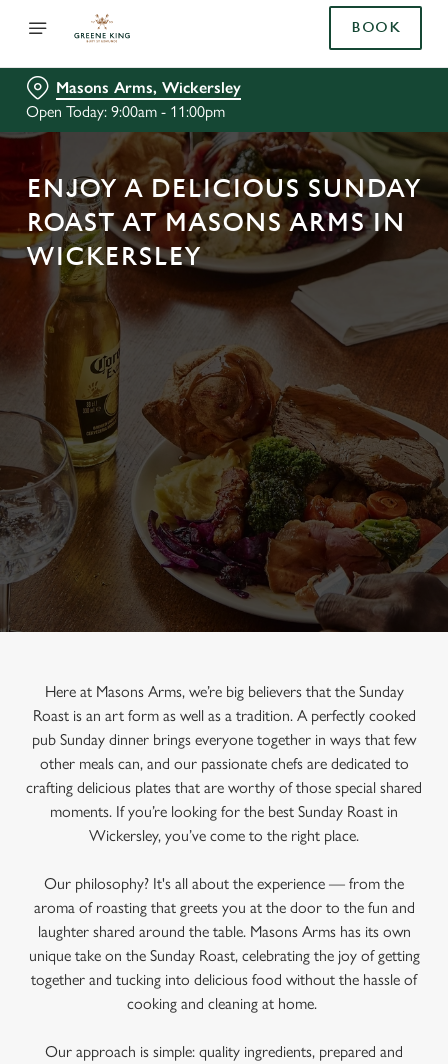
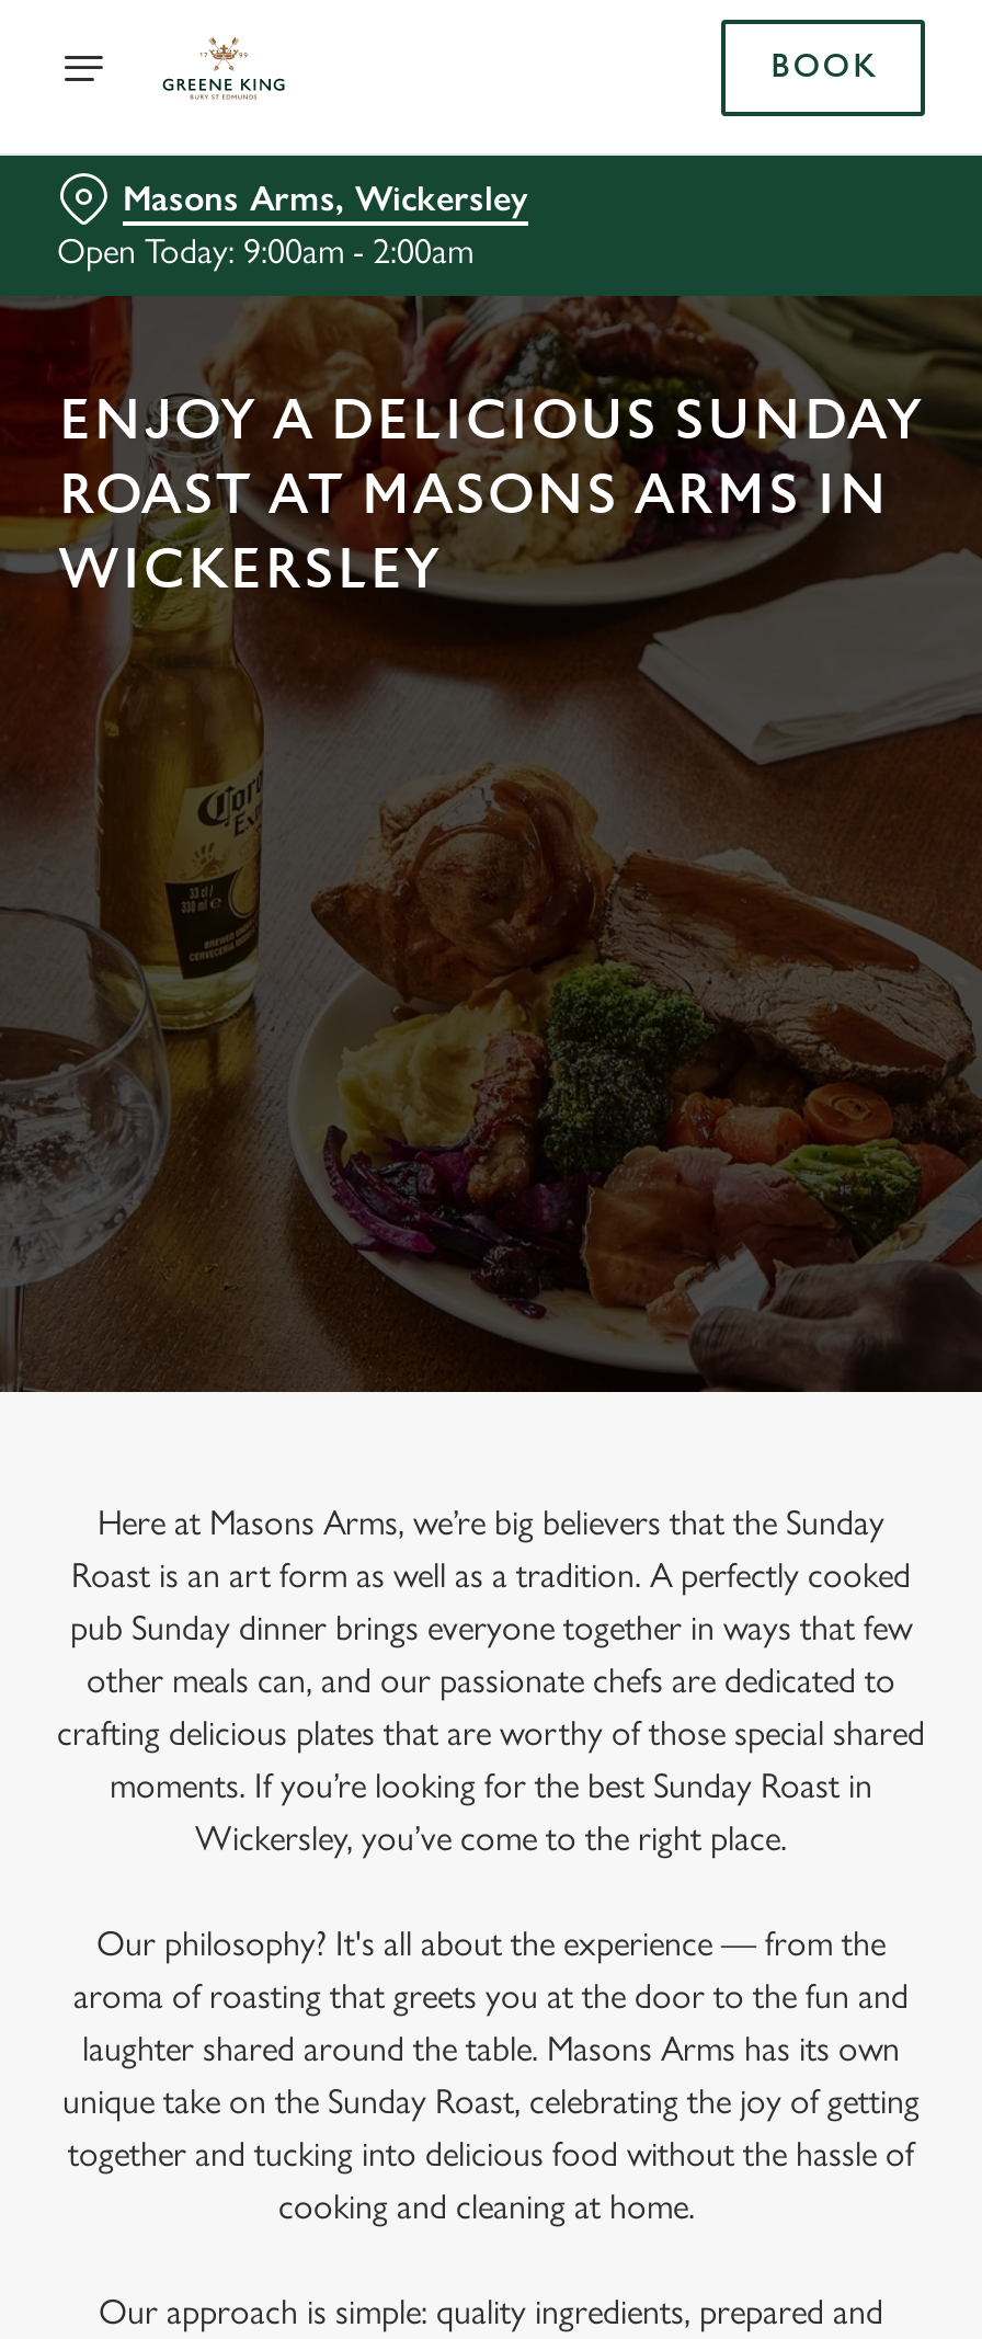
- Open Today: 9:00am - 11:00pm
+ Open Today: 9:00am - 2:00am
